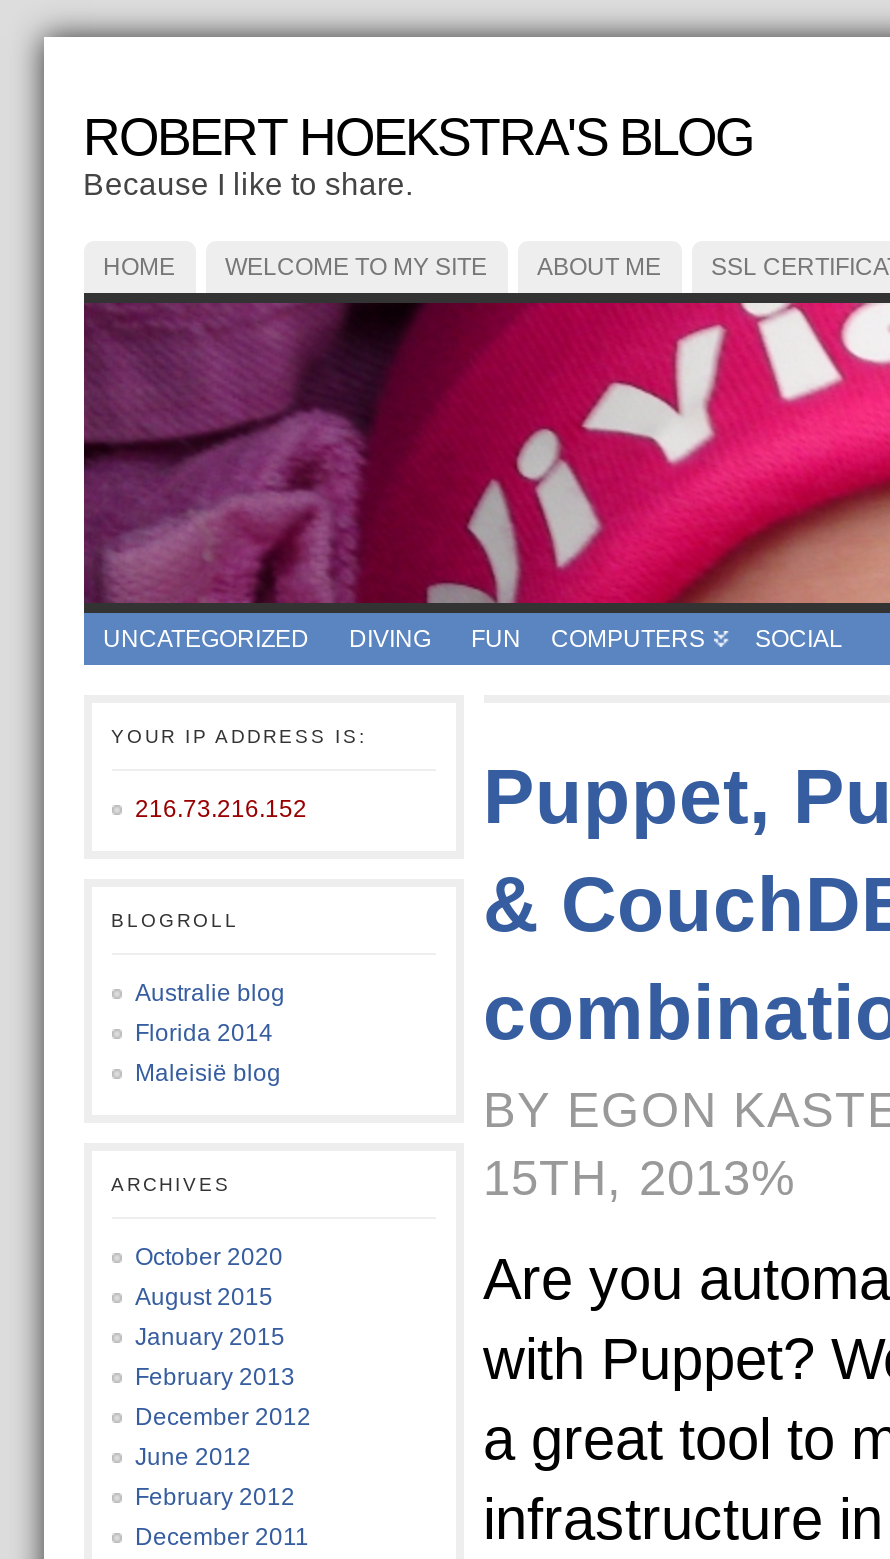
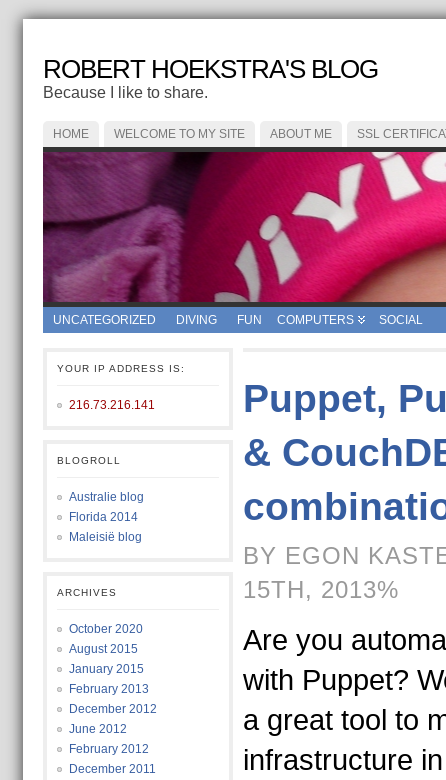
- 216.73.216.152
+ 216.73.216.141
